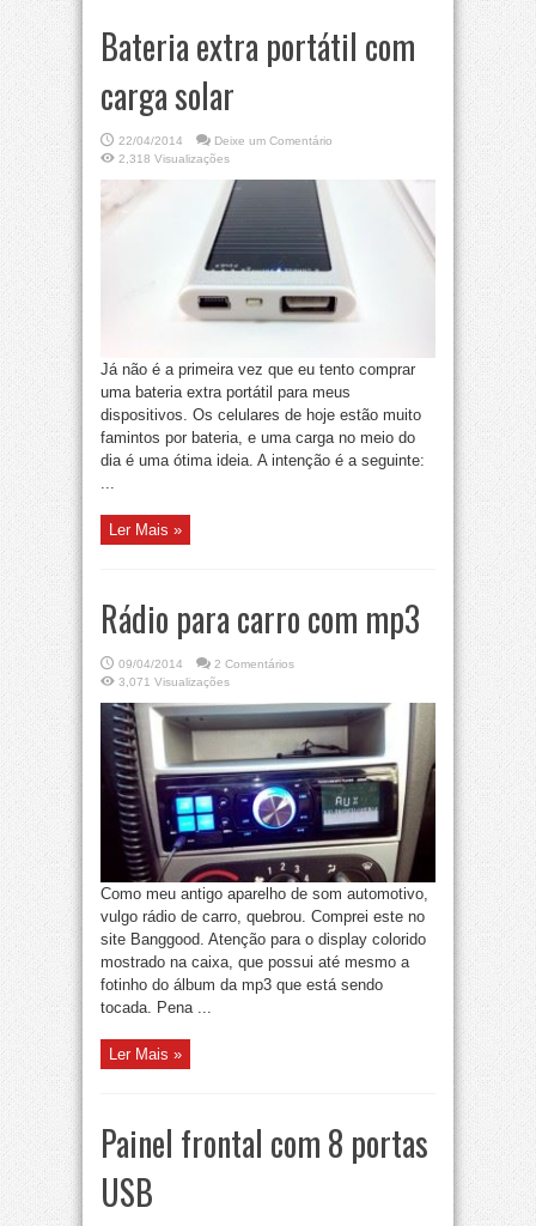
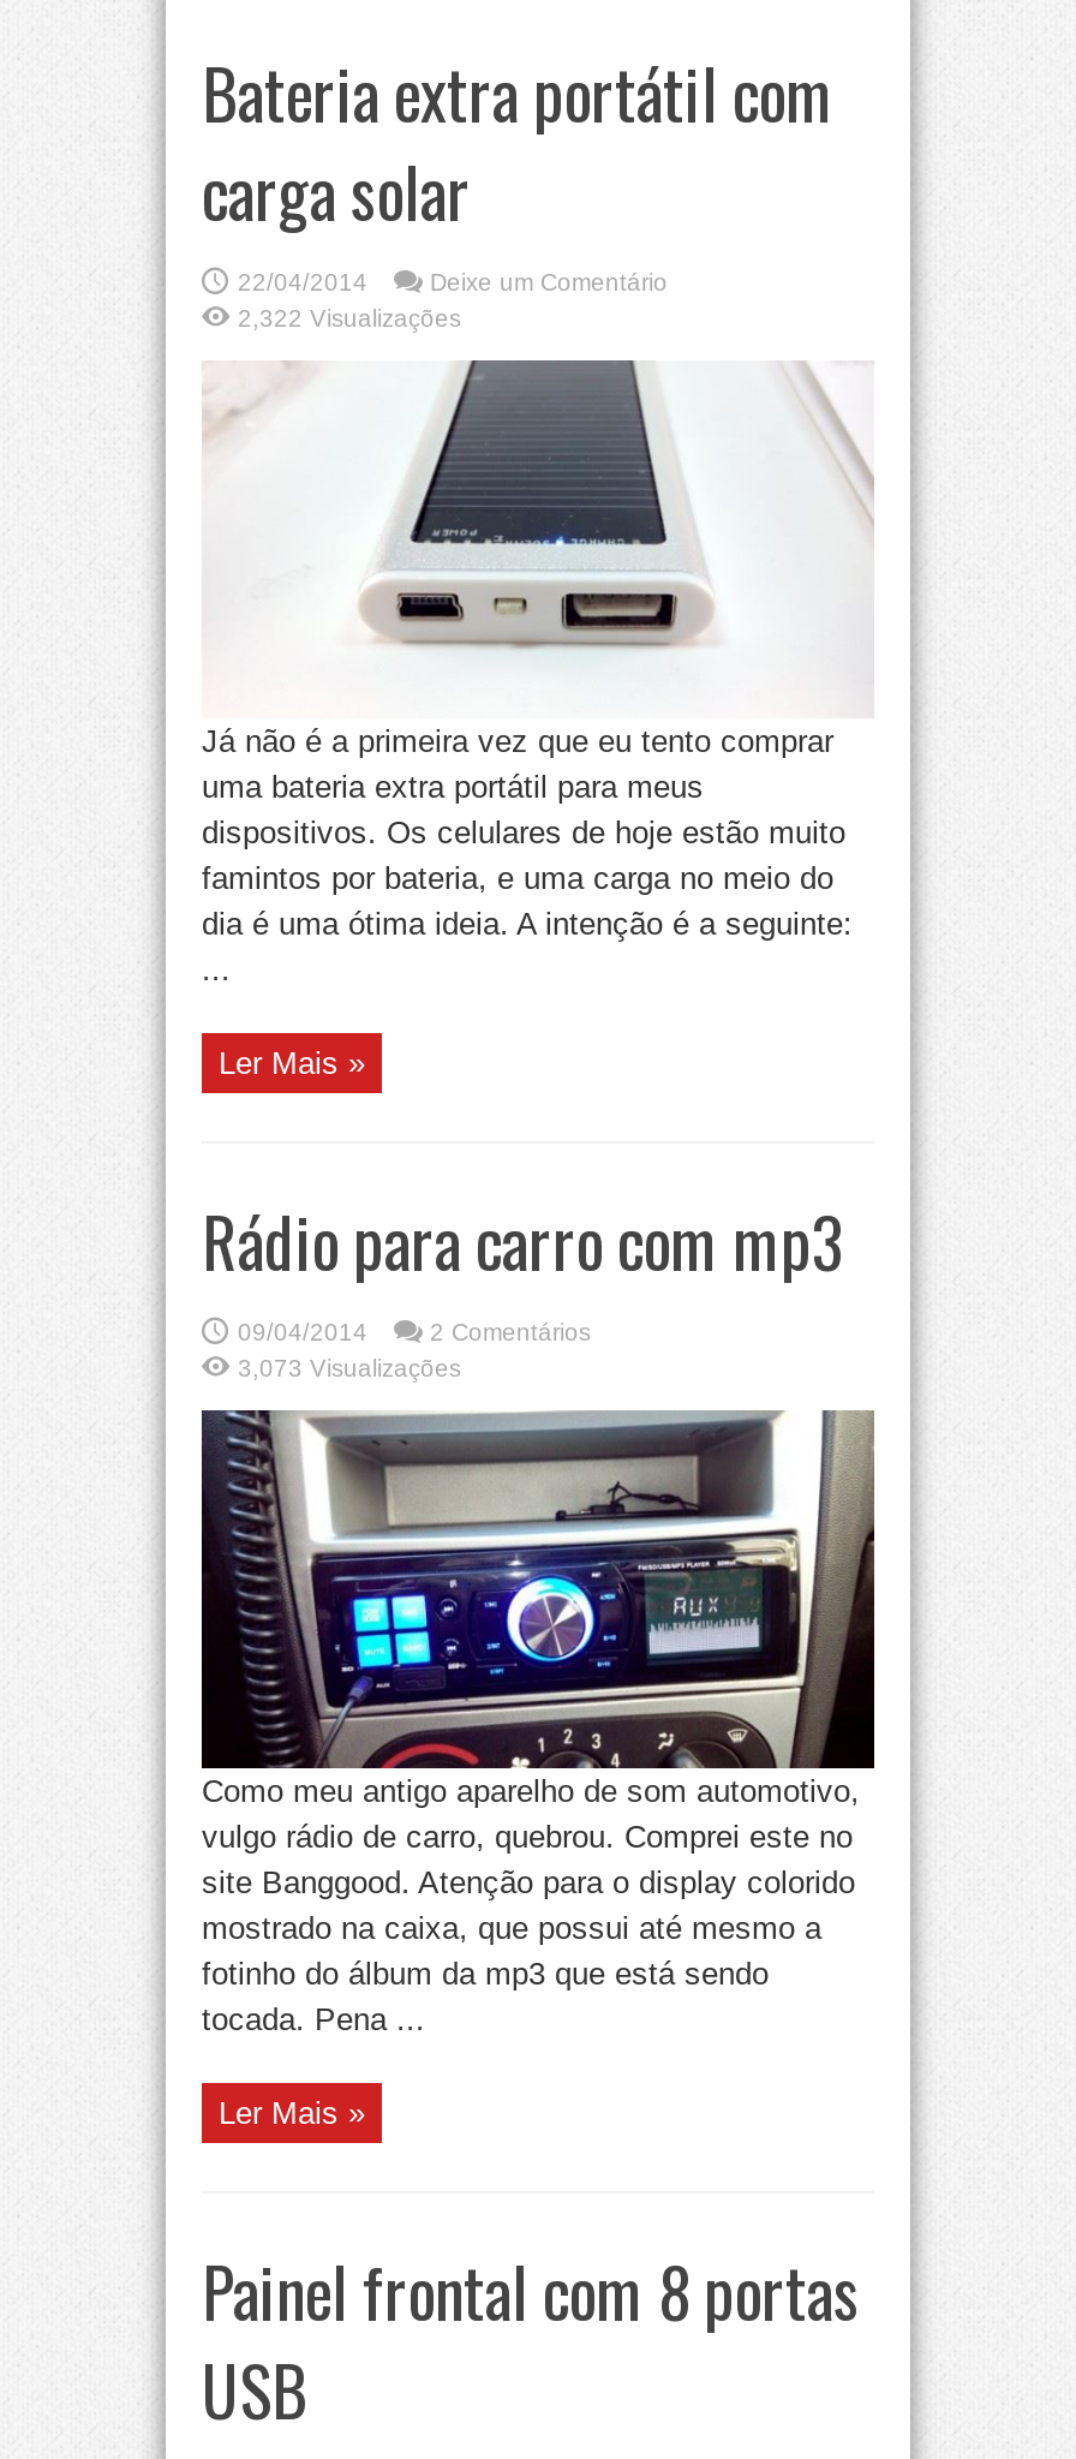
- 2,318 Visualizações
+ 2,322 Visualizações

- 3,071 Visualizações
+ 3,073 Visualizações
